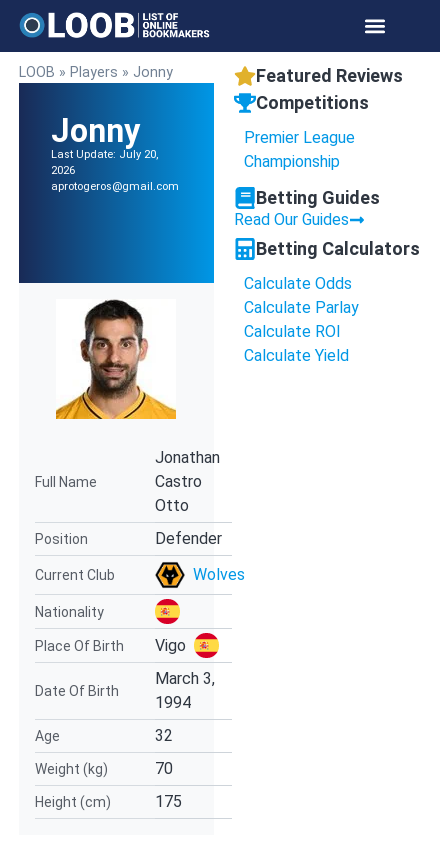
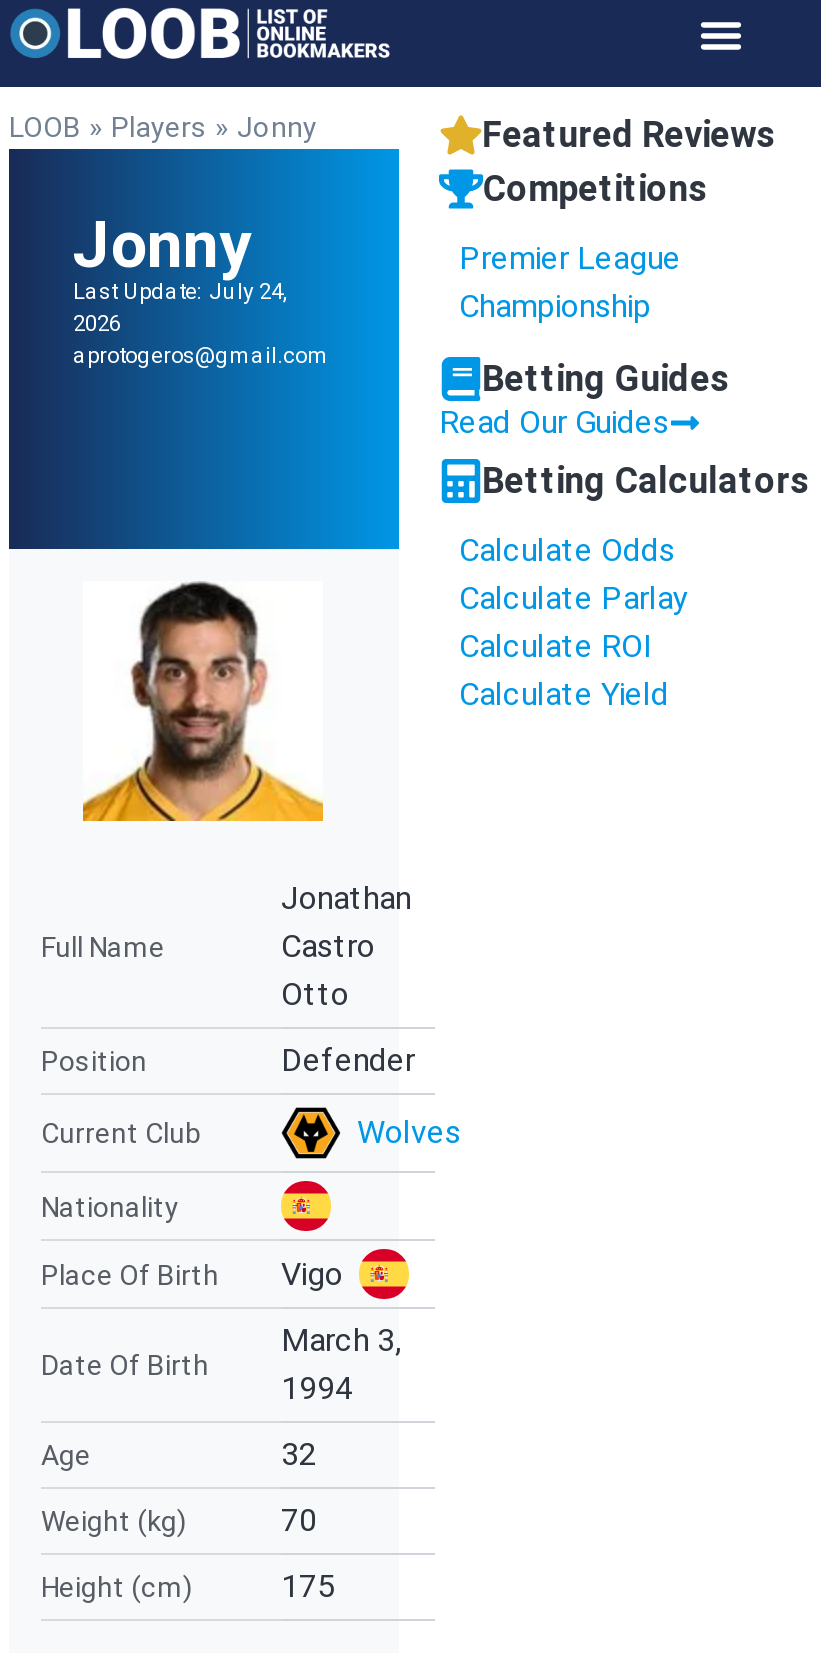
- Last Update: July 20,
+ Last Update: July 24,
